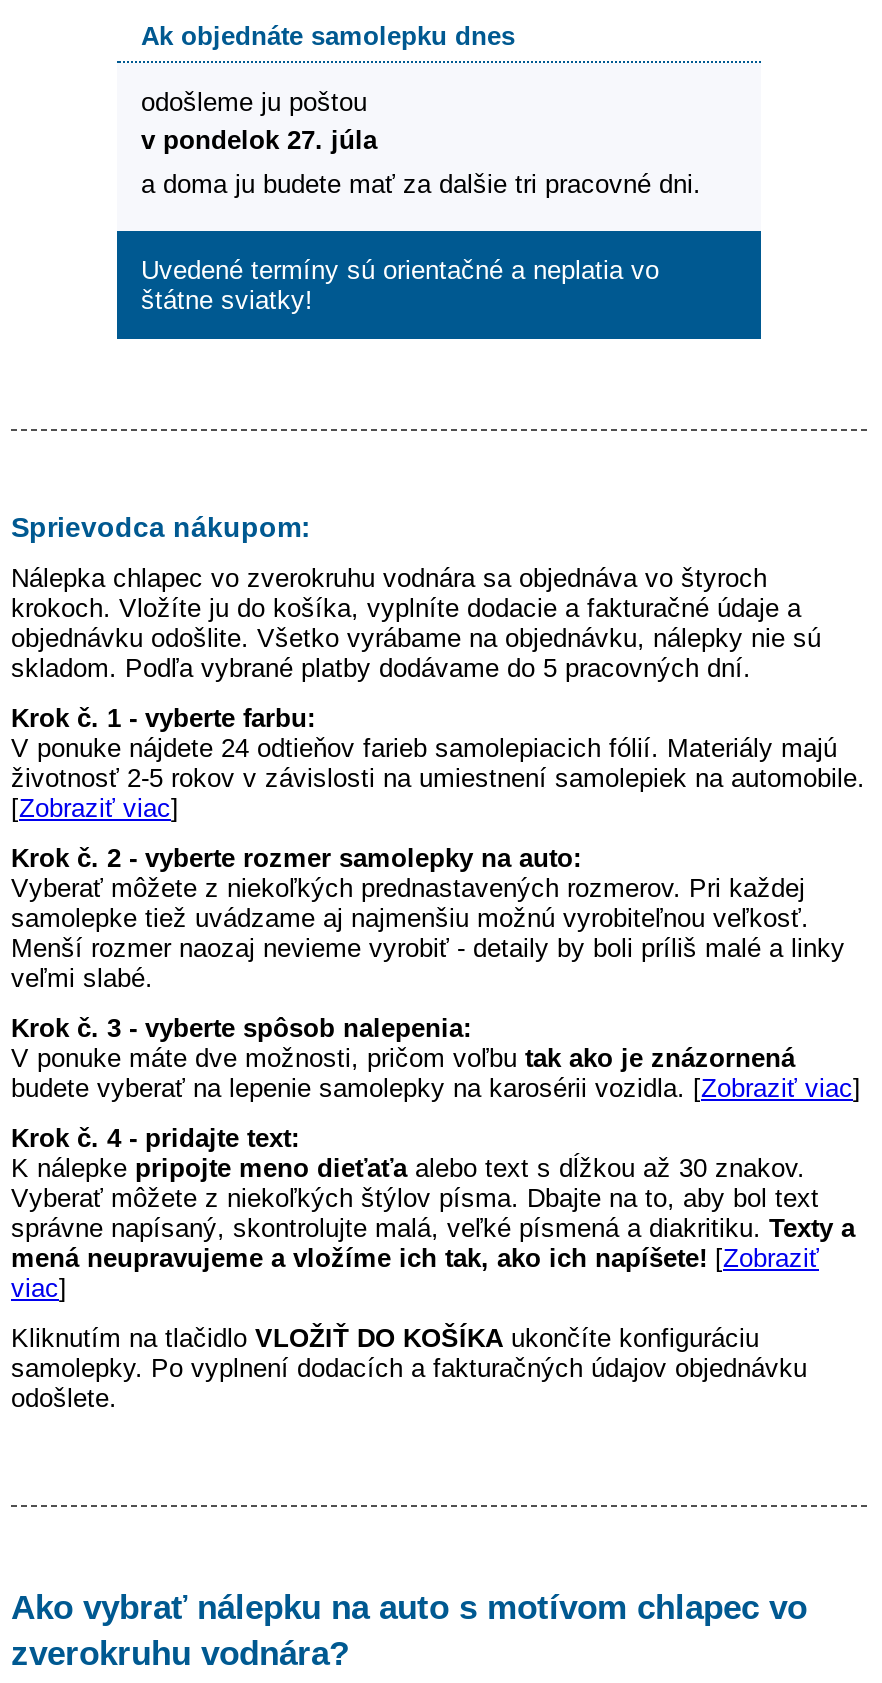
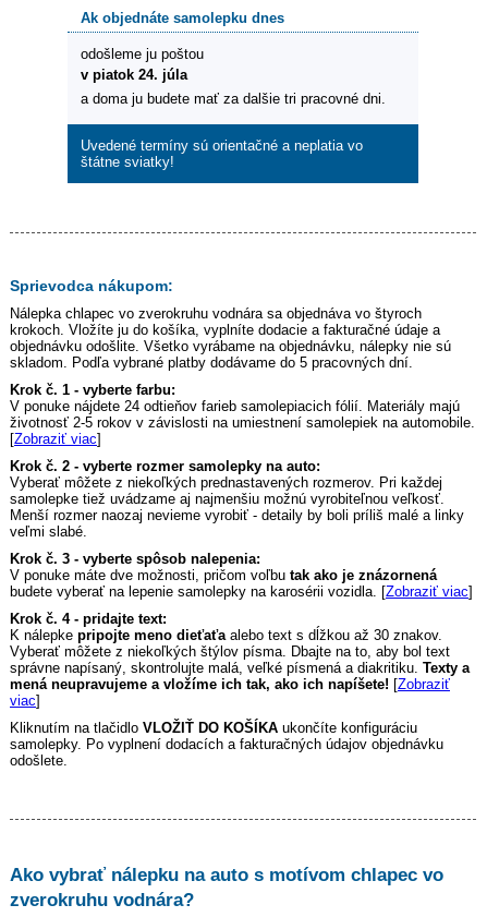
- v pondelok 27. júla
+ v piatok 24. júla
